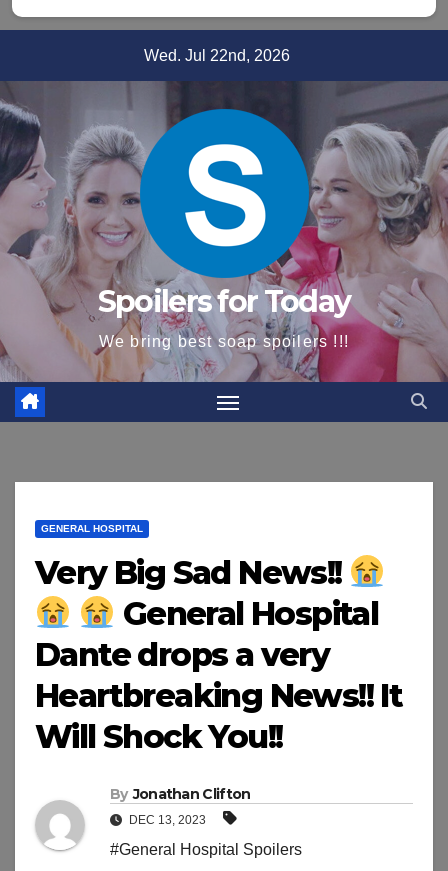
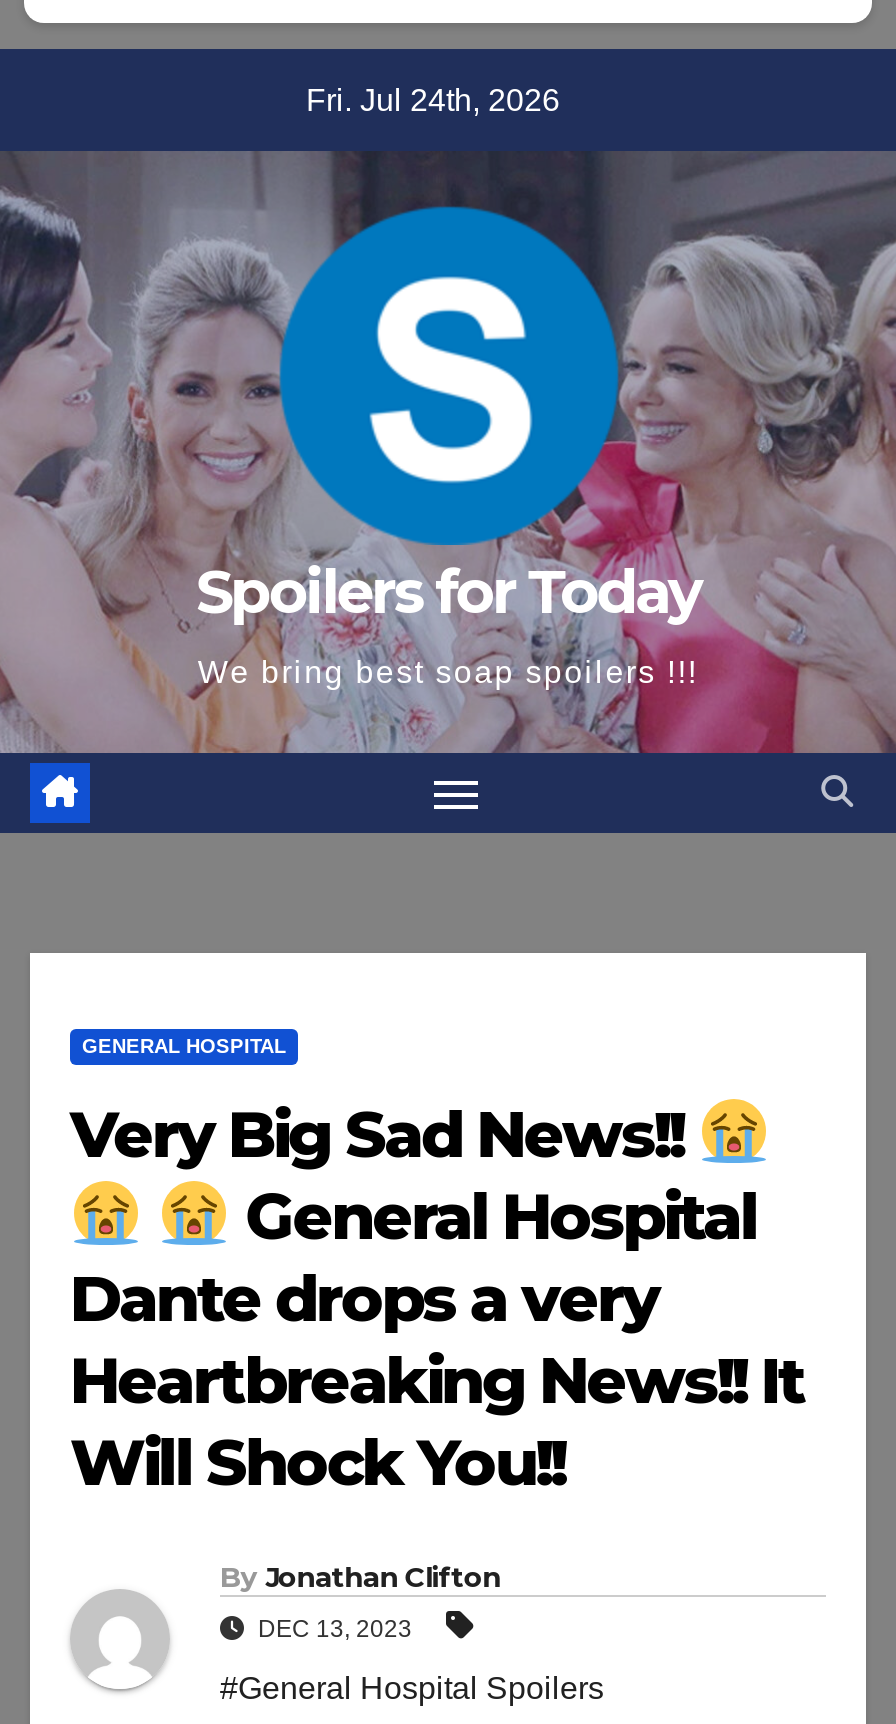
- Wed. Jul 22nd, 2026
+ Fri. Jul 24th, 2026
